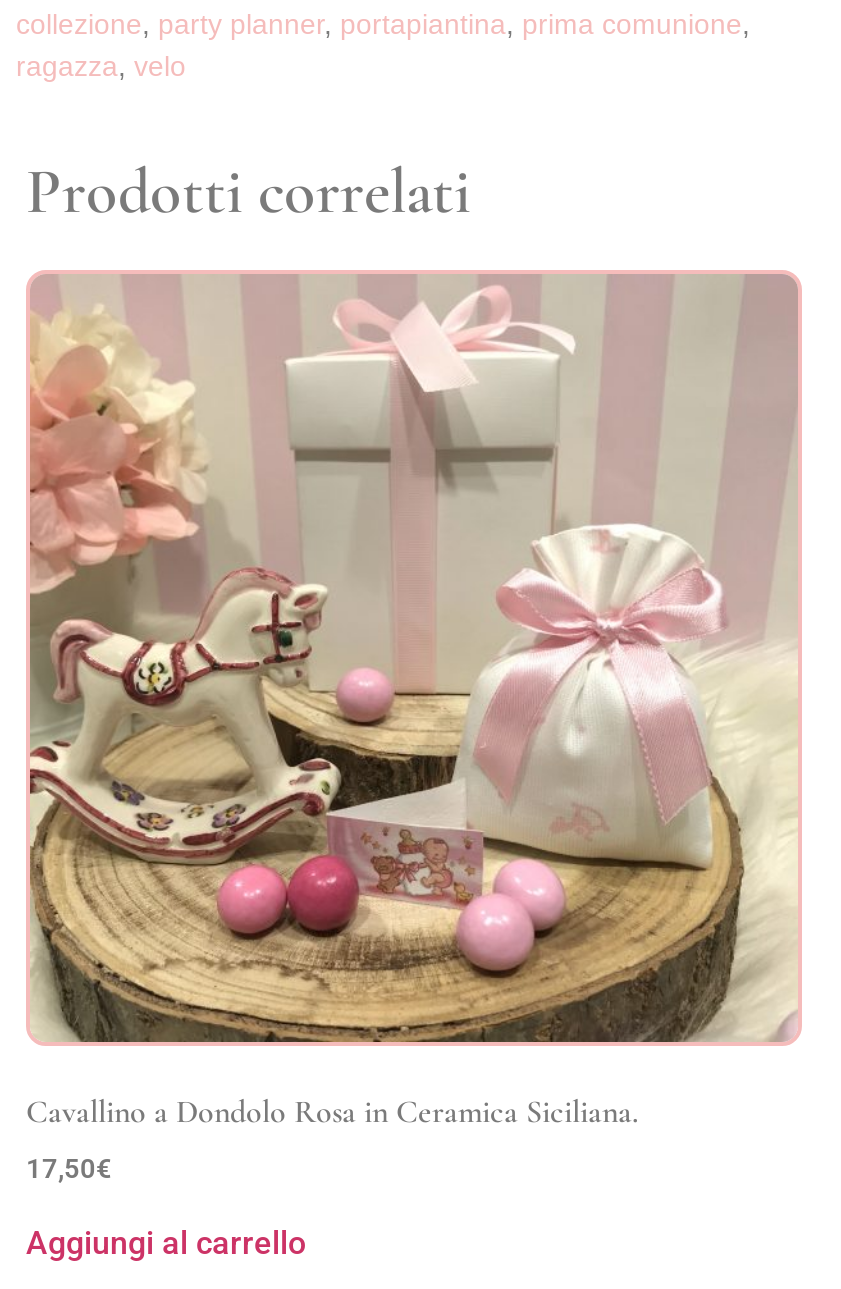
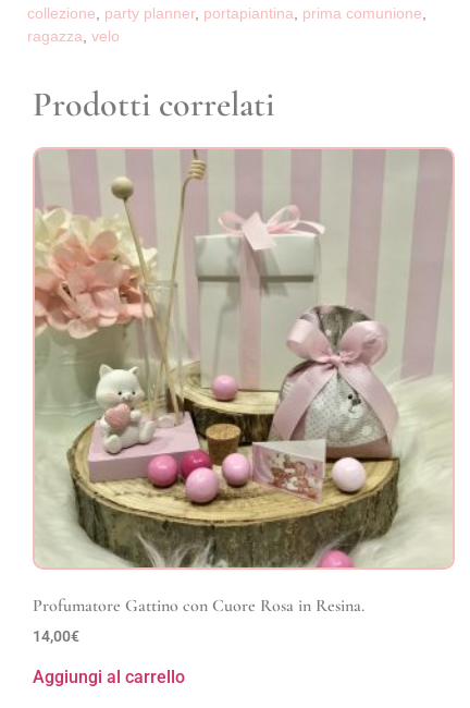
- [image]
- Cavallino a Dondolo Rosa in Ceramica Siciliana.
+ [image]
+ Profumatore Gattino con Cuore Rosa in Resina.

- 17,50€
+ 14,00€
